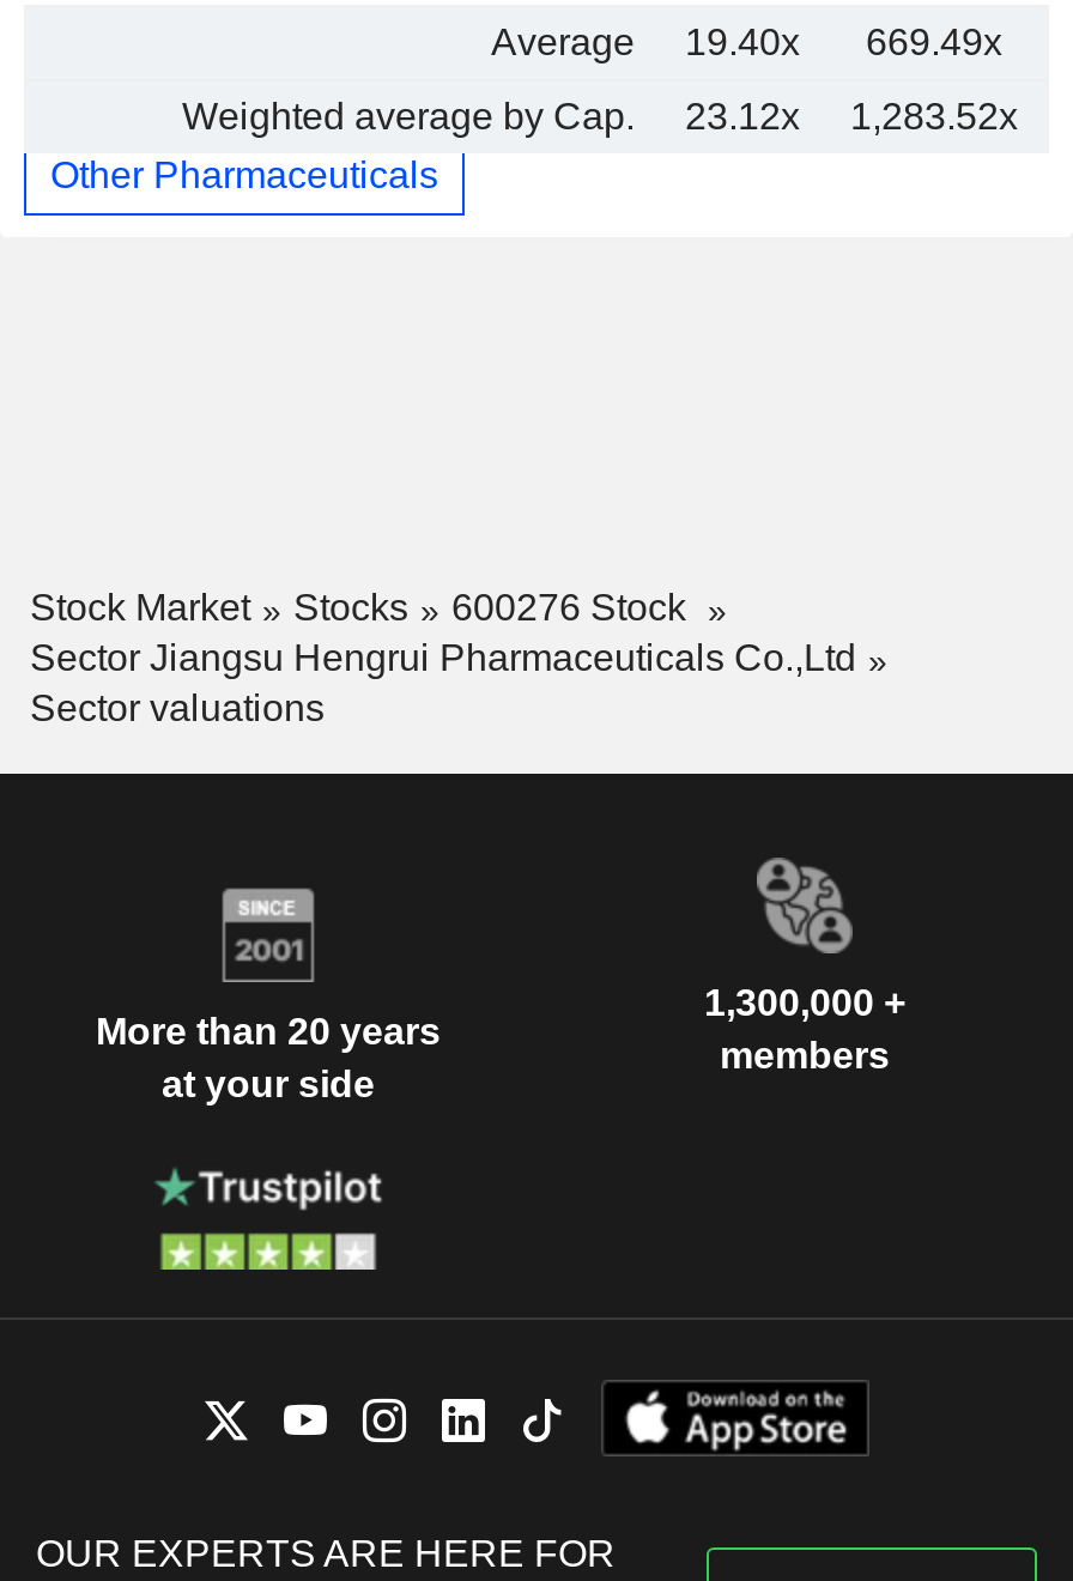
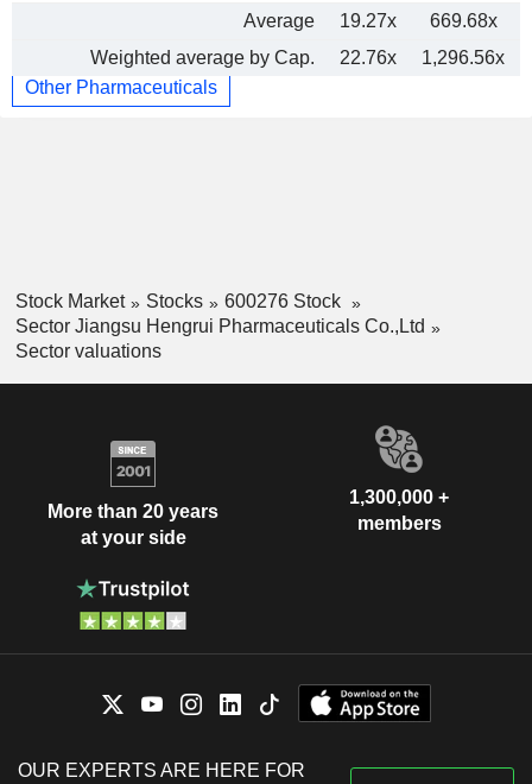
- 19.40x
- 669.49x
+ 19.27x
+ 669.68x

- 23.12x
- 1,283.52x
+ 22.76x
+ 1,296.56x
